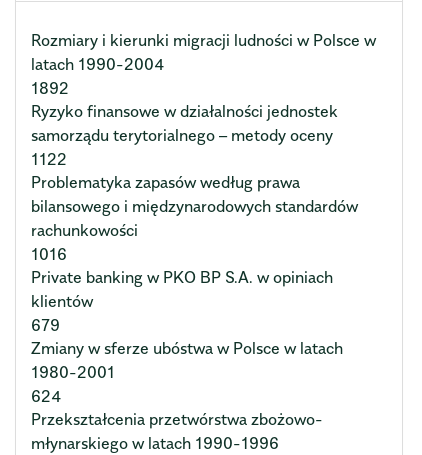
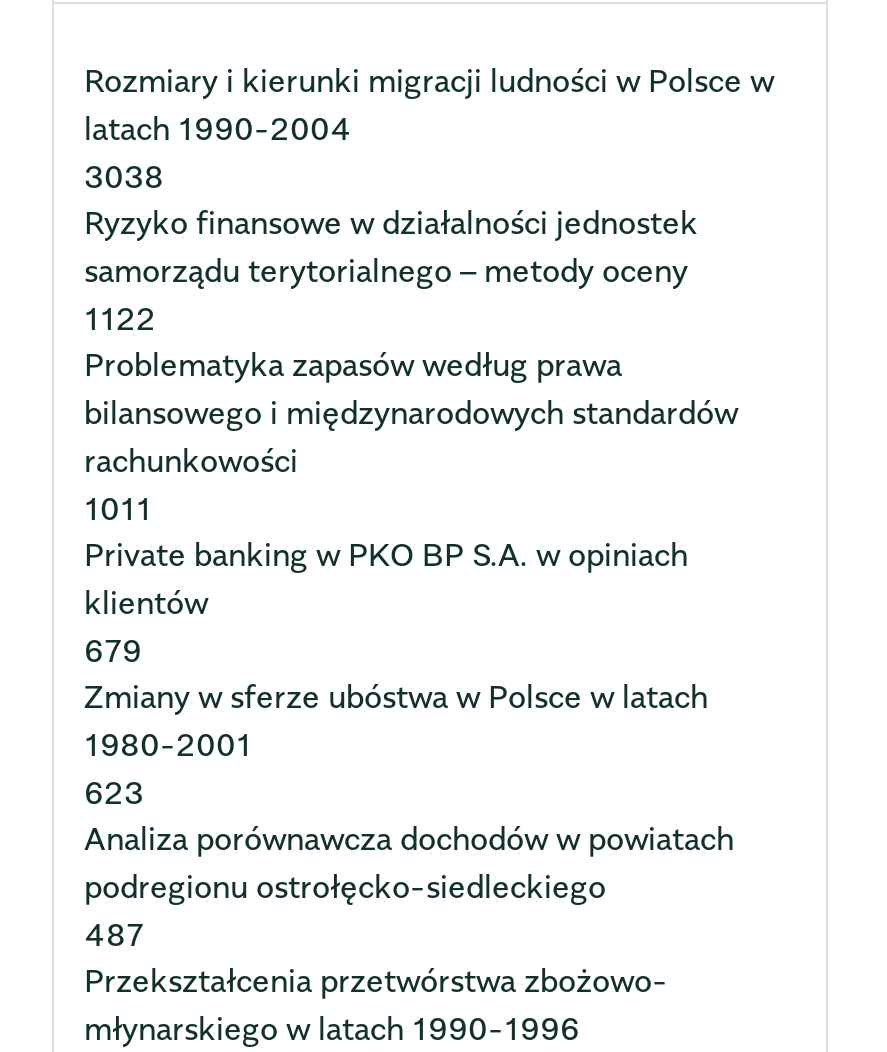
- 1892
+ 3038

- 1016
+ 1011

- 624
+ 623
+ Analiza porównawcza dochodów w powiatach
+ podregionu ostrołęcko-siedleckiego
+ 487
